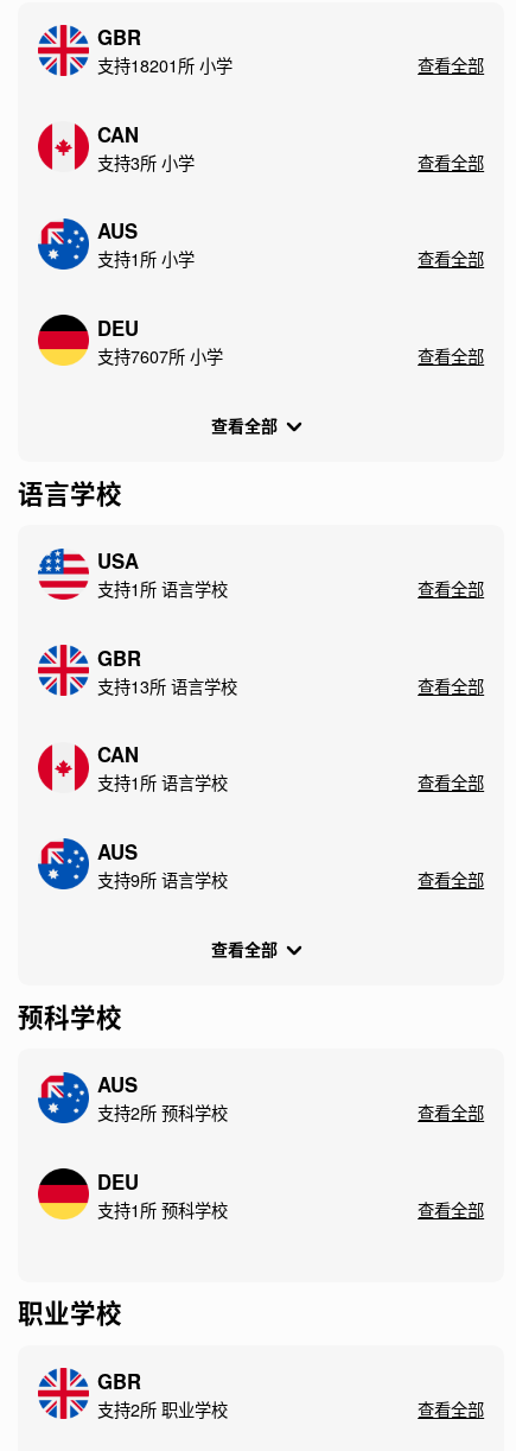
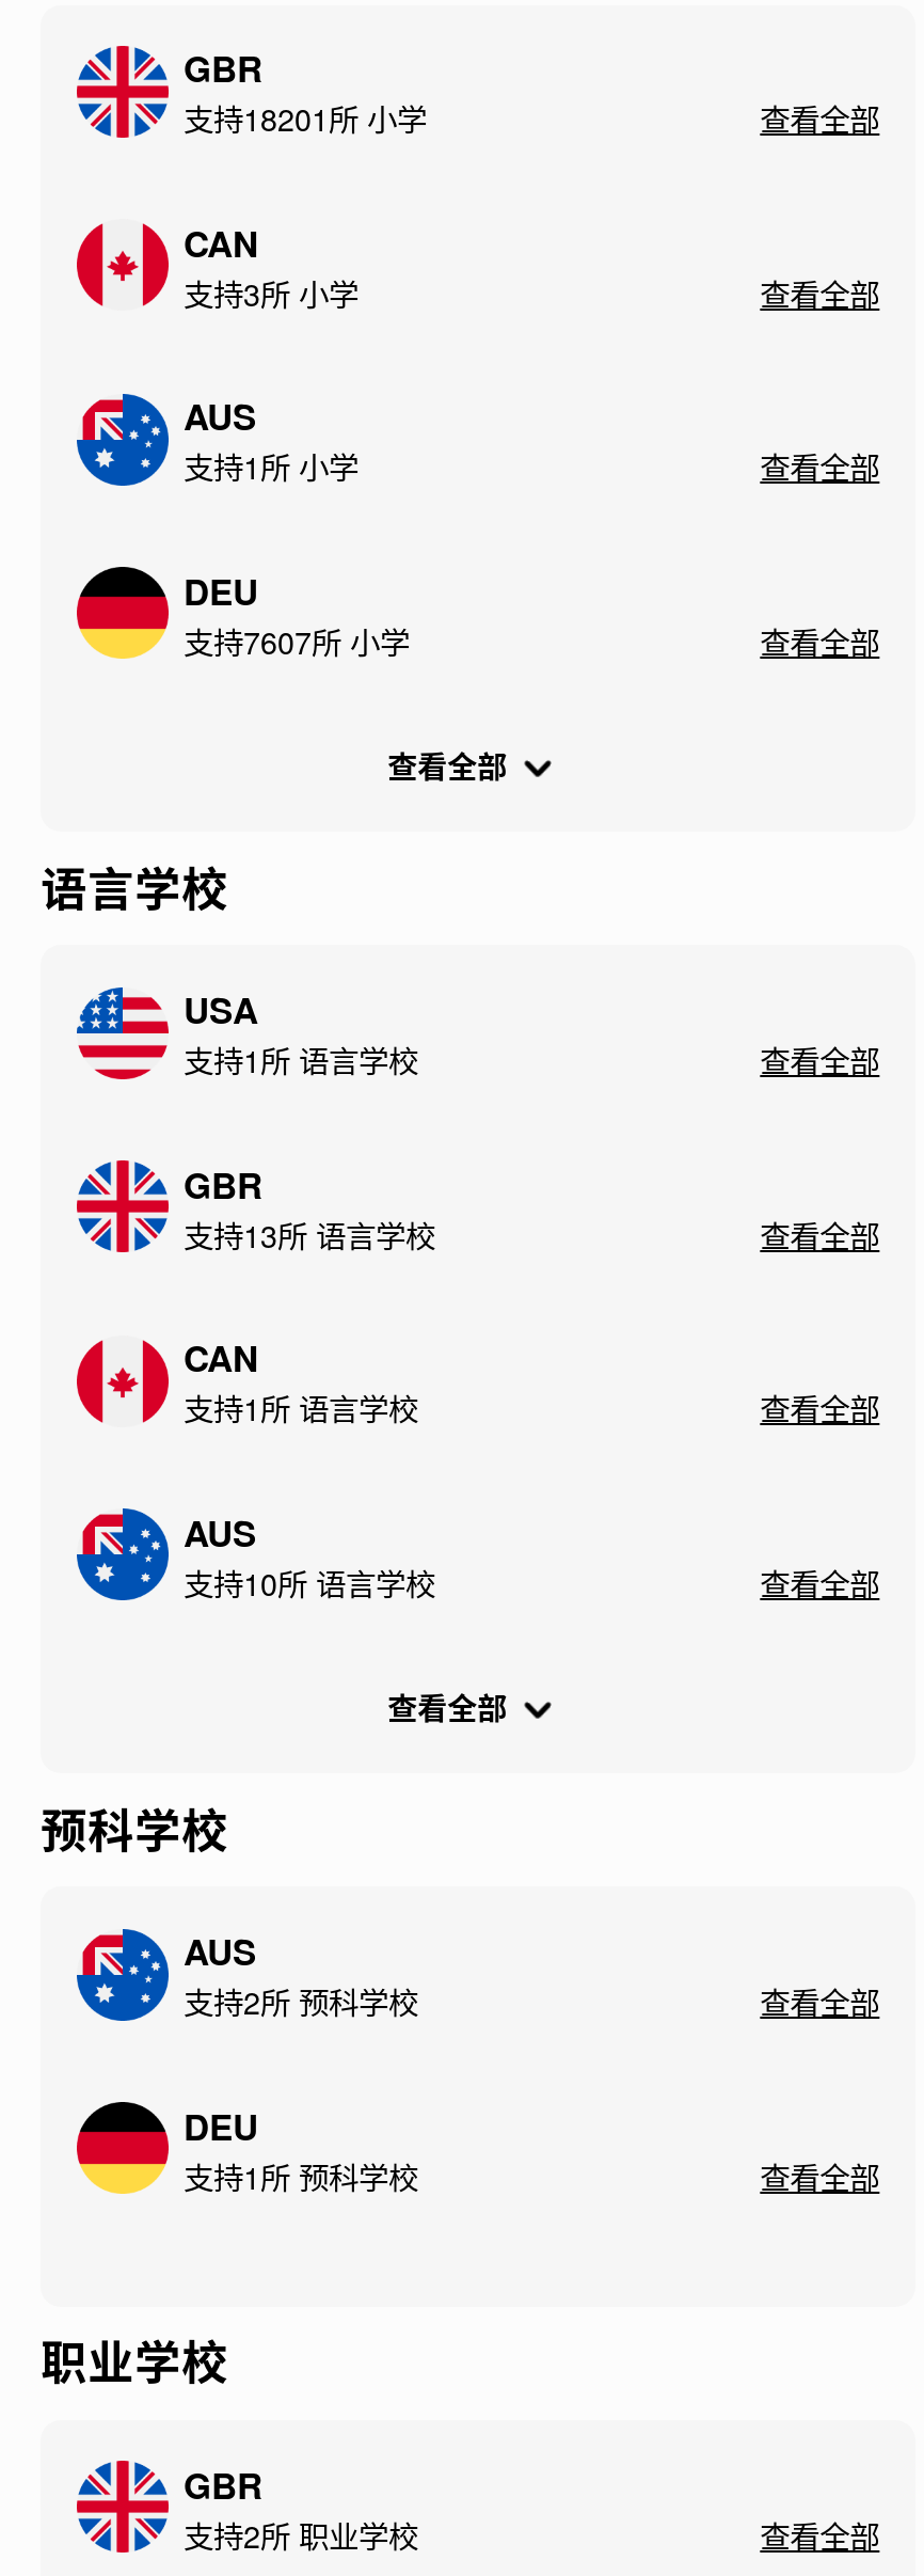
- 支持9所 语言学校
+ 支持10所 语言学校
